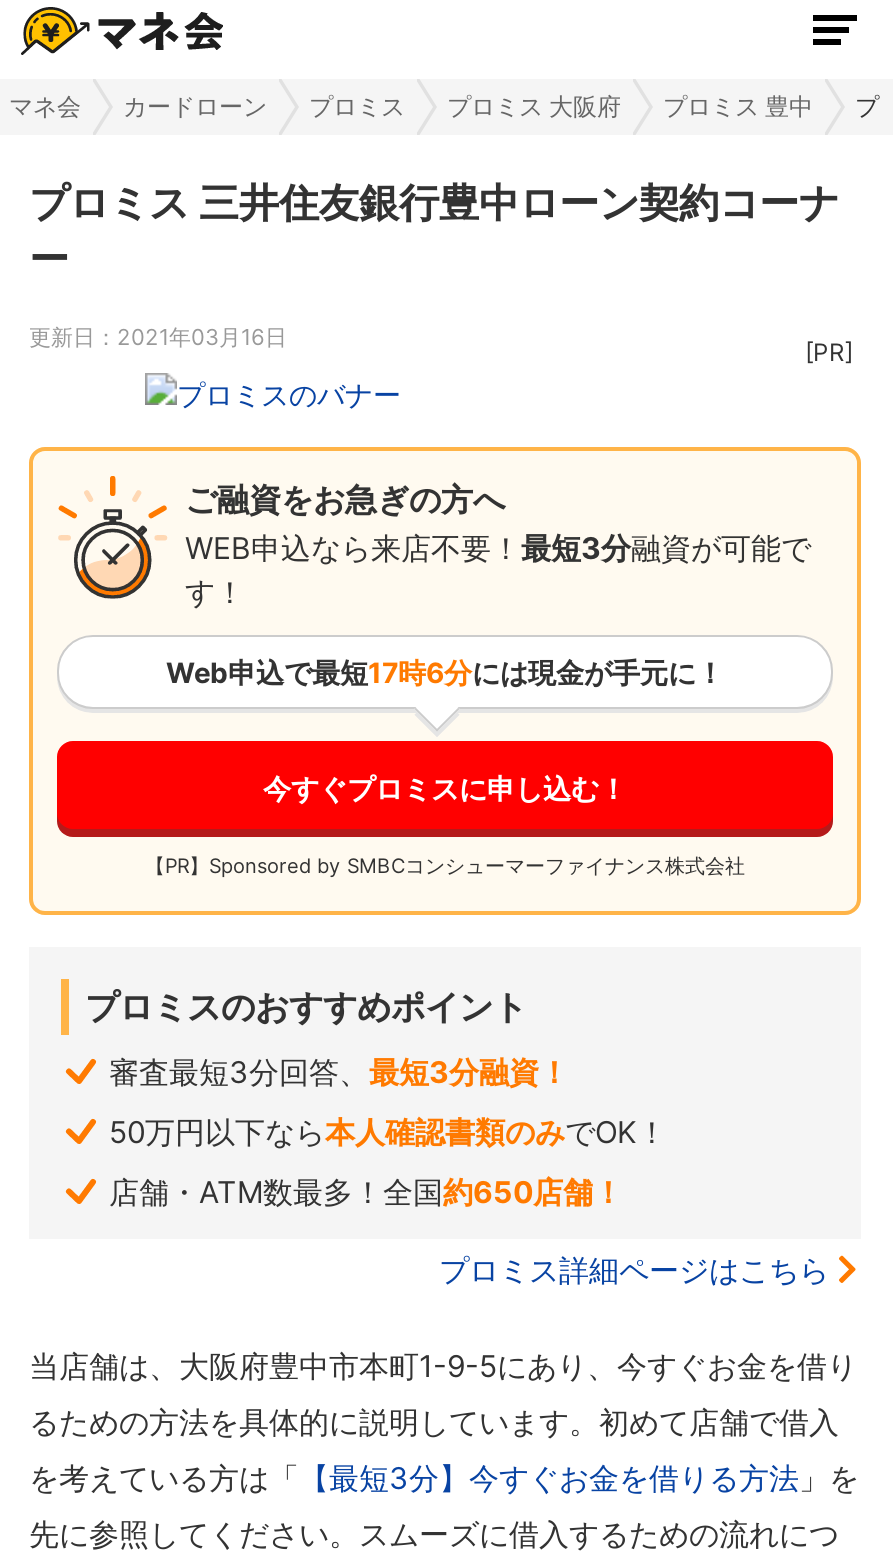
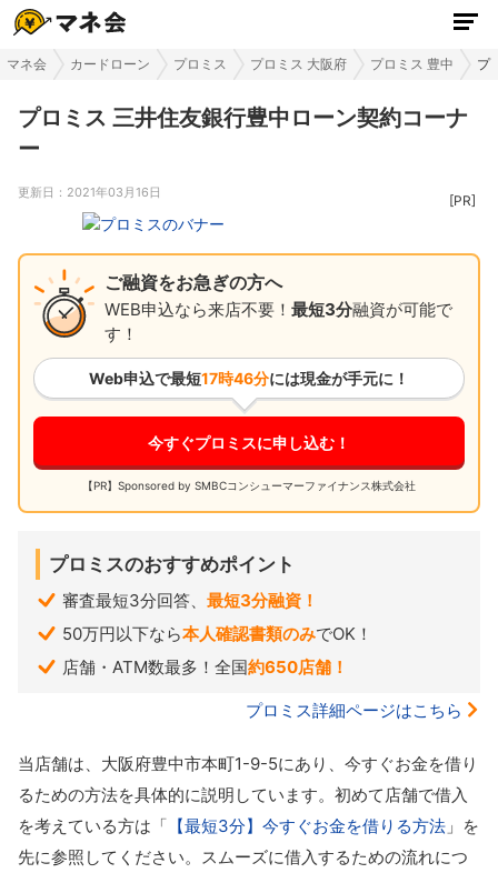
- Web申込で最短17時6分には現金が手元に！
+ Web申込で最短17時46分には現金が手元に！
